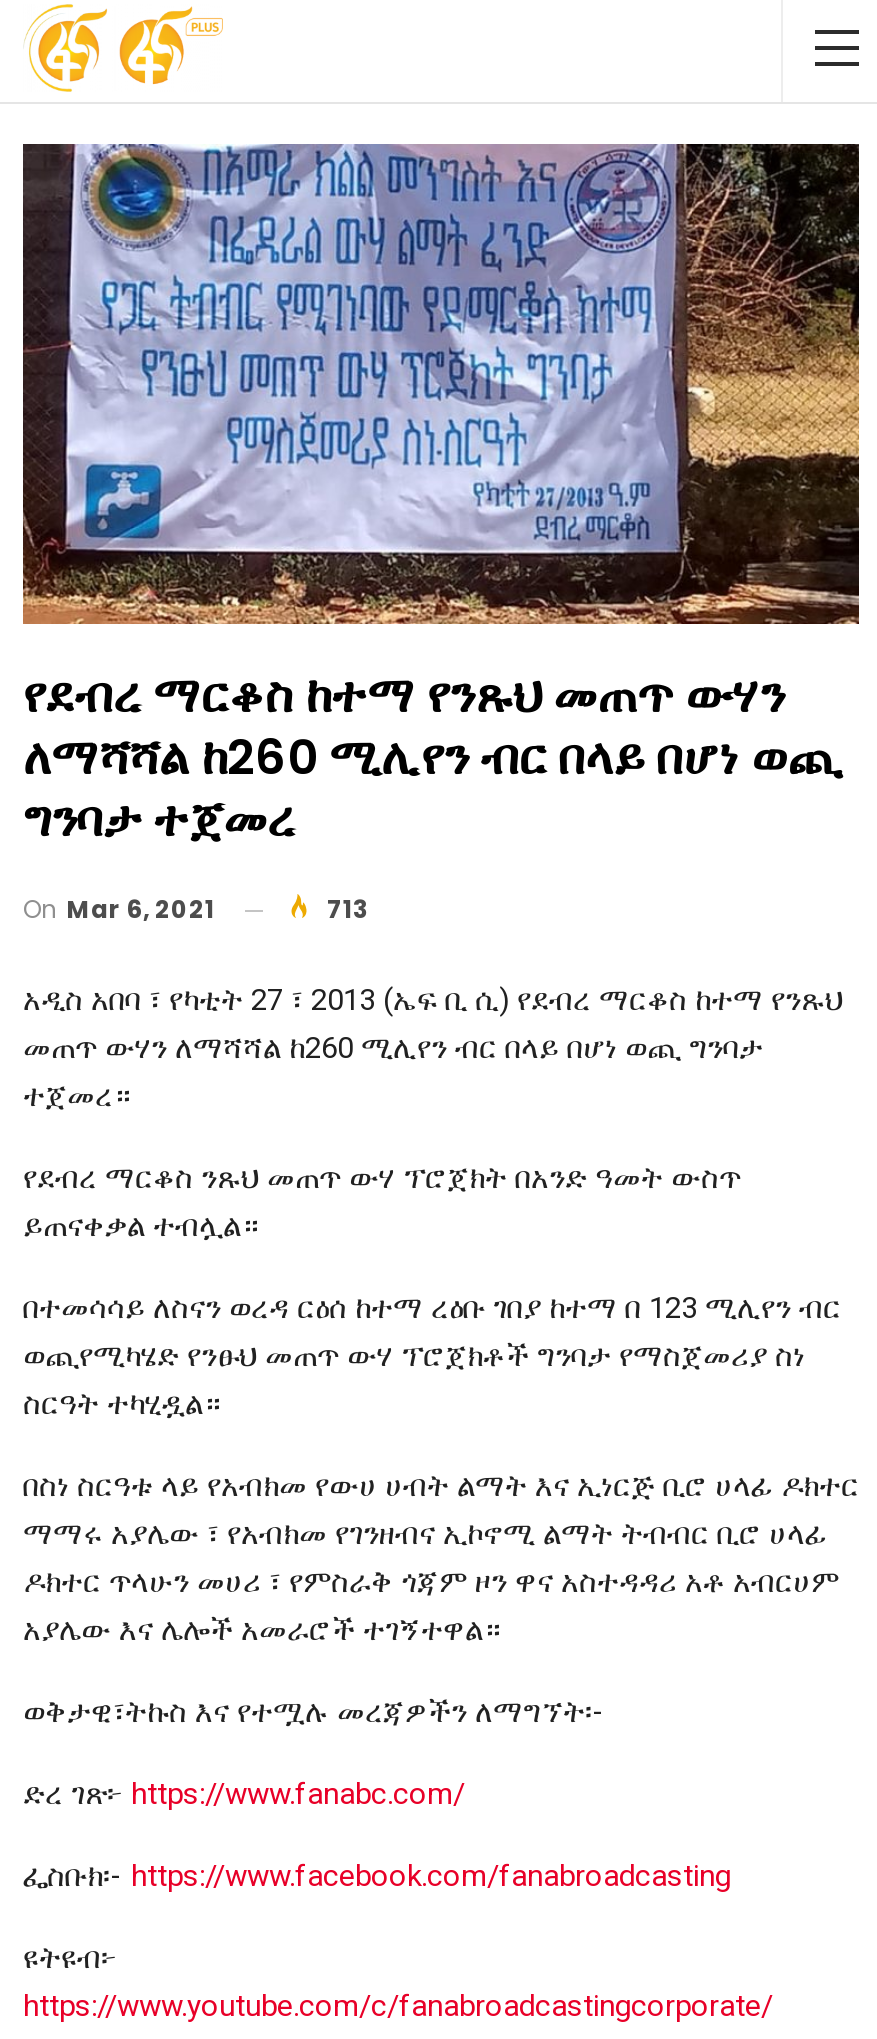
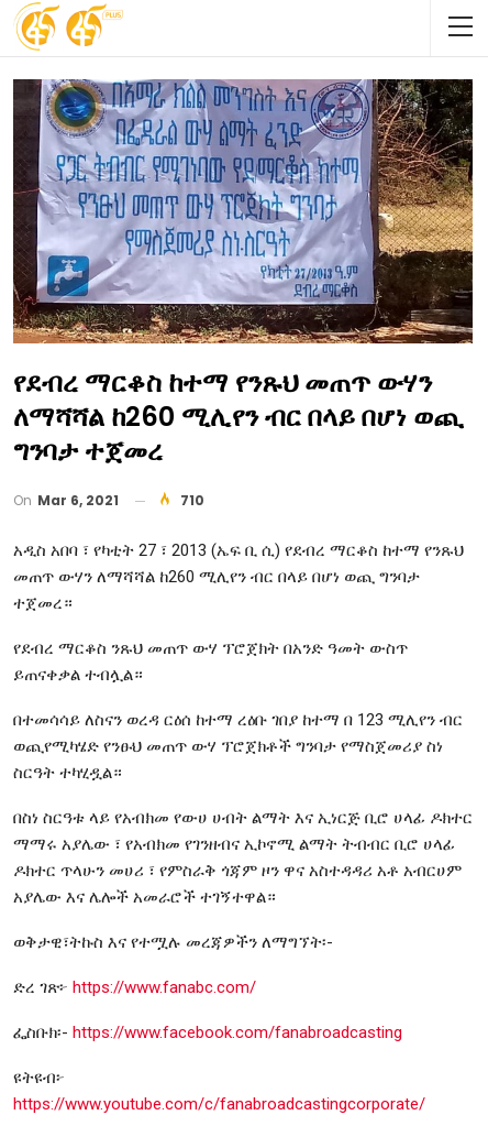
- 713
+ 710
